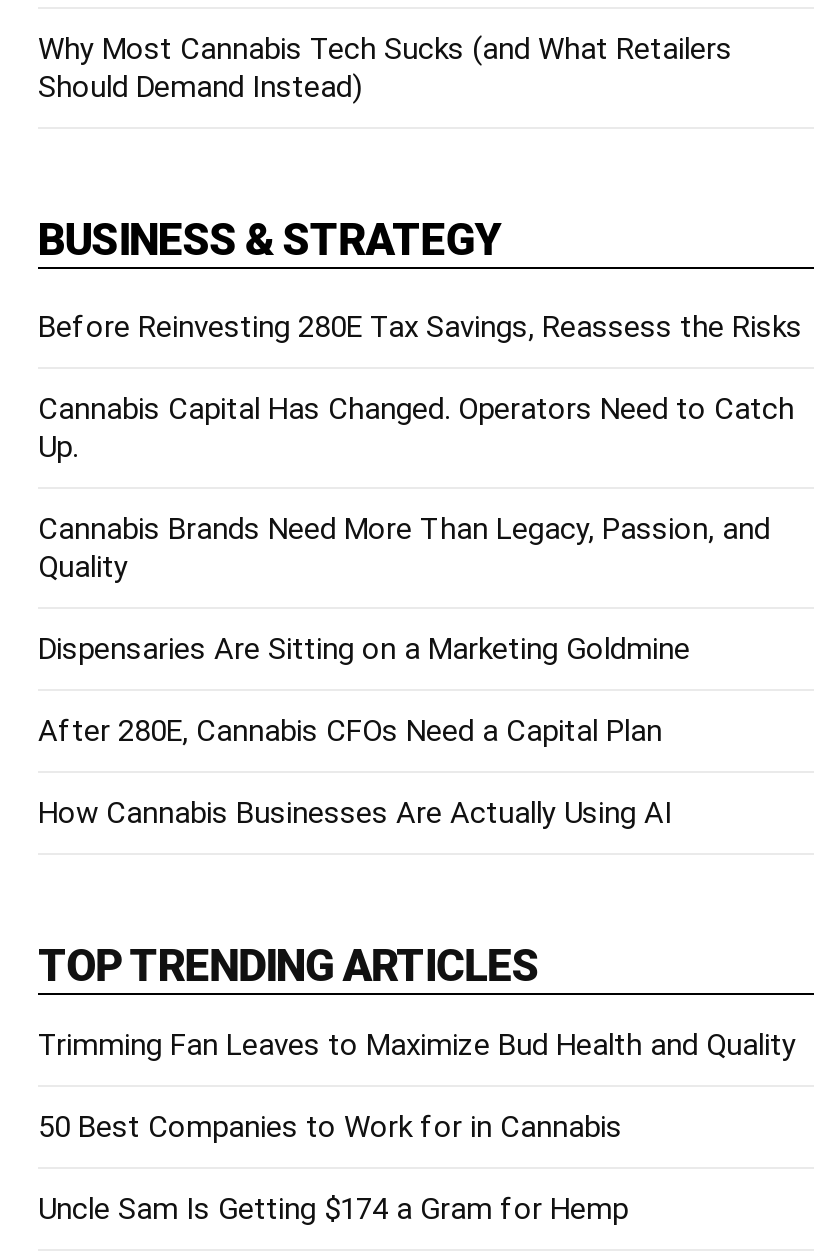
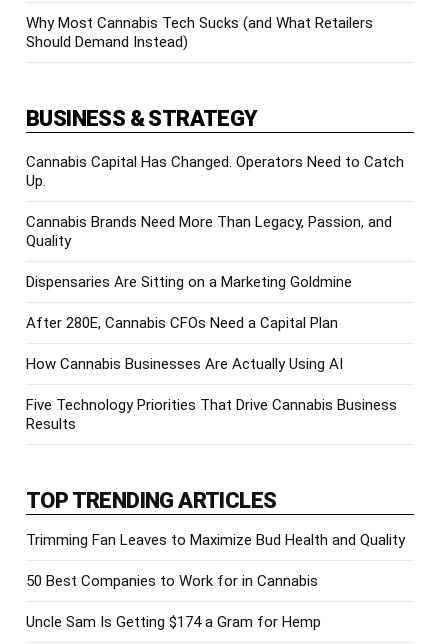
- Before Reinvesting 280E Tax Savings, Reassess the Risks

moved up: Cannabis Capital Has Changed. Operators Need to Catch | Up. | Cannabis Brands Need More Than Legacy, Passion, and | Quality | Dispensaries Are Sitting on a Marketing Goldmine | After 280E, Cannabis CFOs Need a Capital Plan | How Cannabis Businesses Are Actually Using AI

+ Five Technology Priorities That Drive Cannabis Business
+ Results
